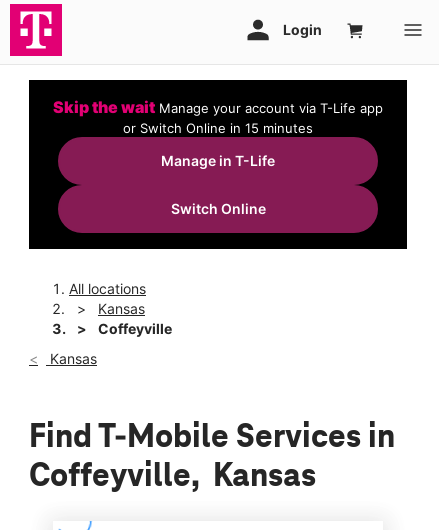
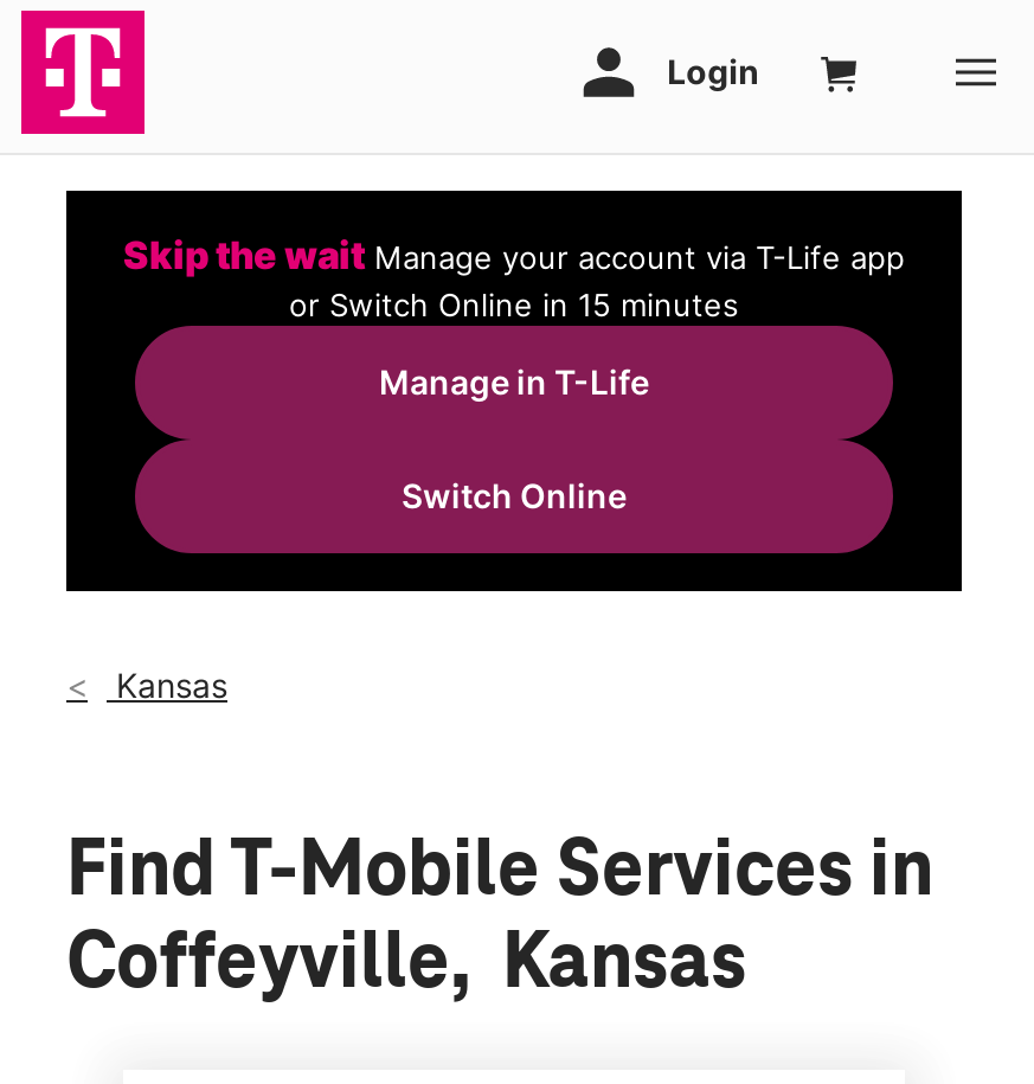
- All locations
- Kansas
- Coffeyville
